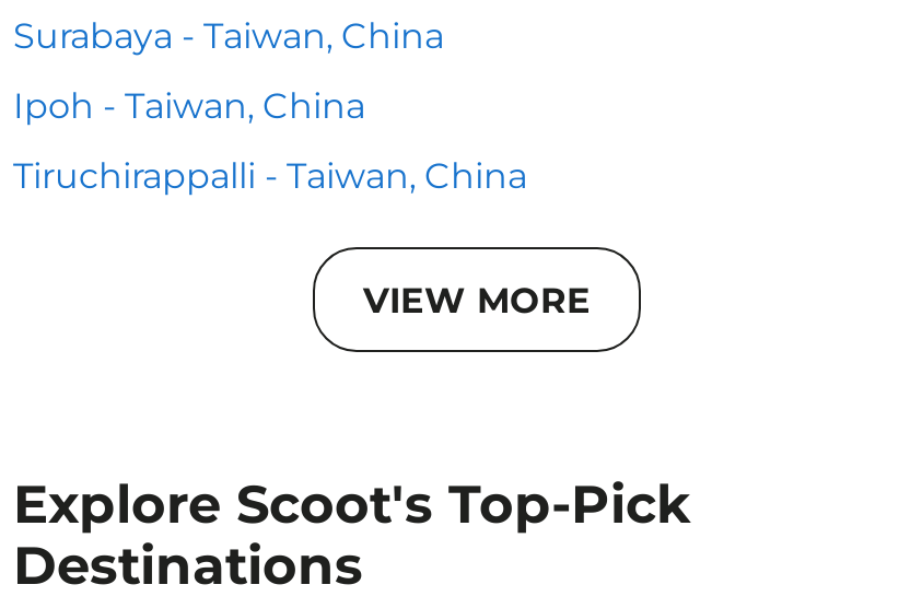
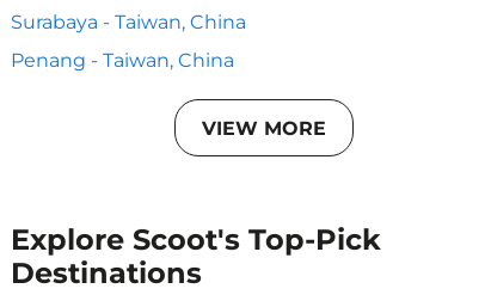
- Ipoh - Taiwan, China
- Tiruchirappalli - Taiwan, China
+ Penang - Taiwan, China
